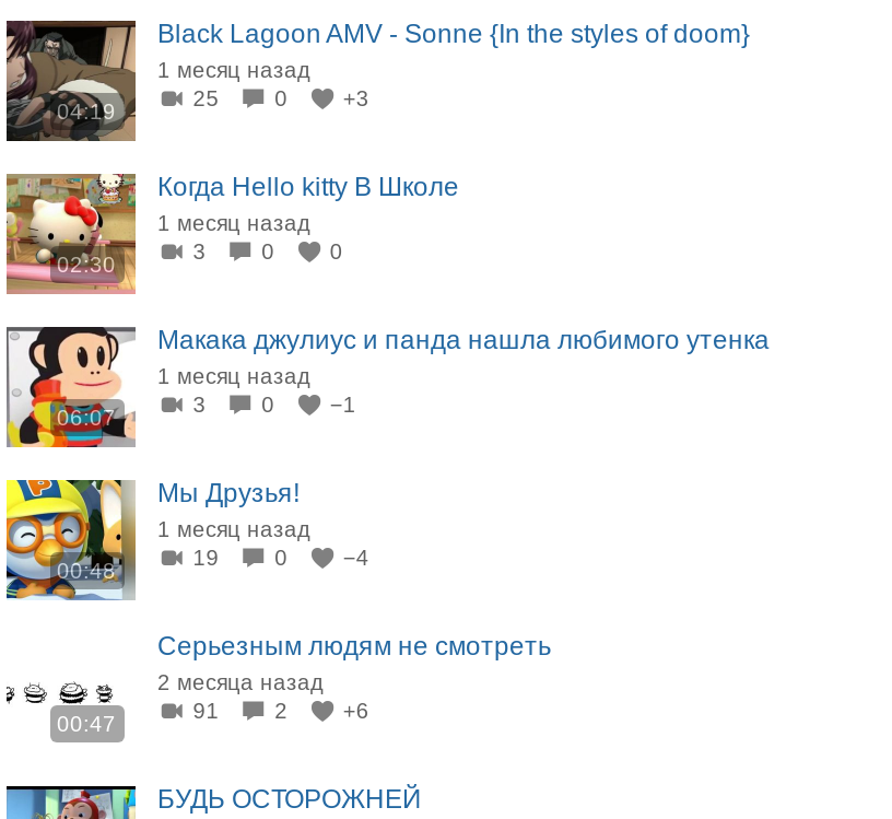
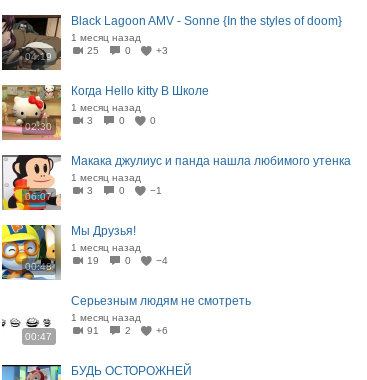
- 2 месяца назад
+ 1 месяц назад
